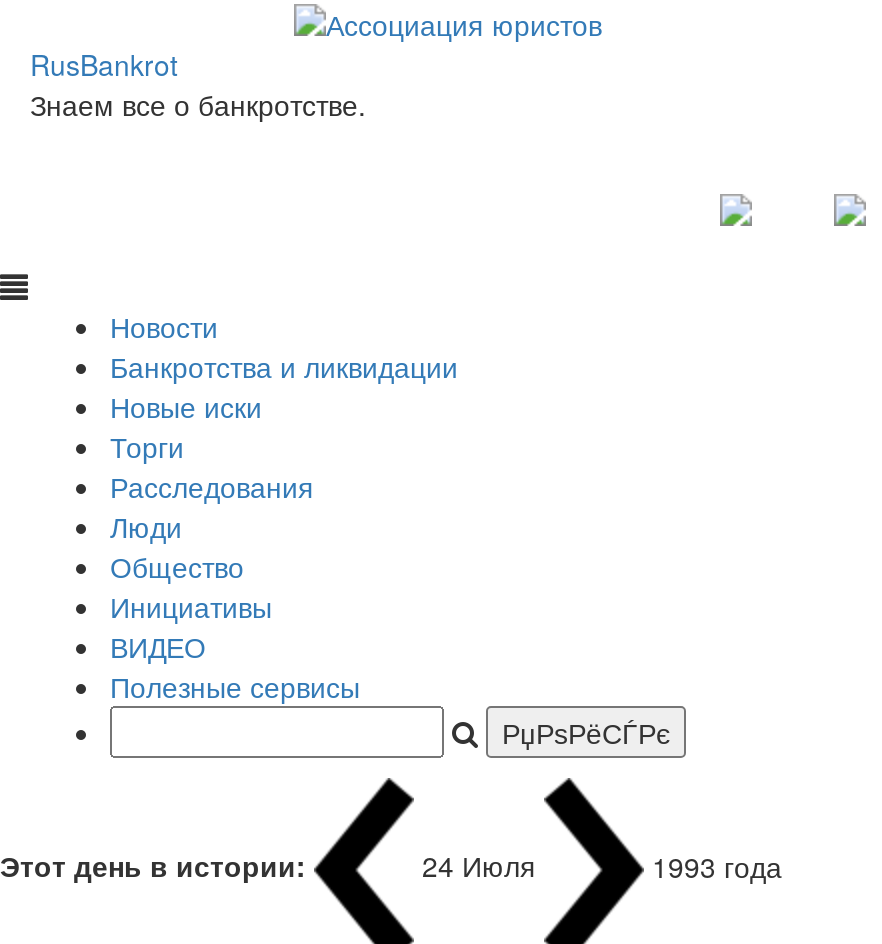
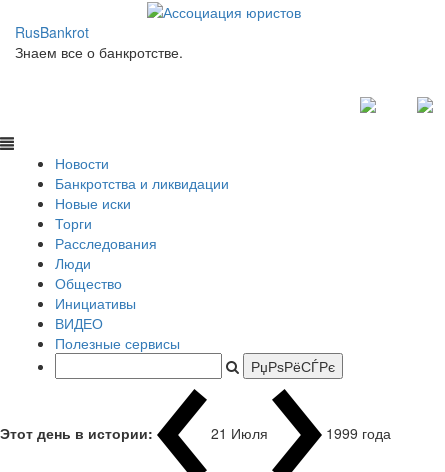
- 24 Июля
- 1993 года
+ 21 Июля
+ 1999 года
